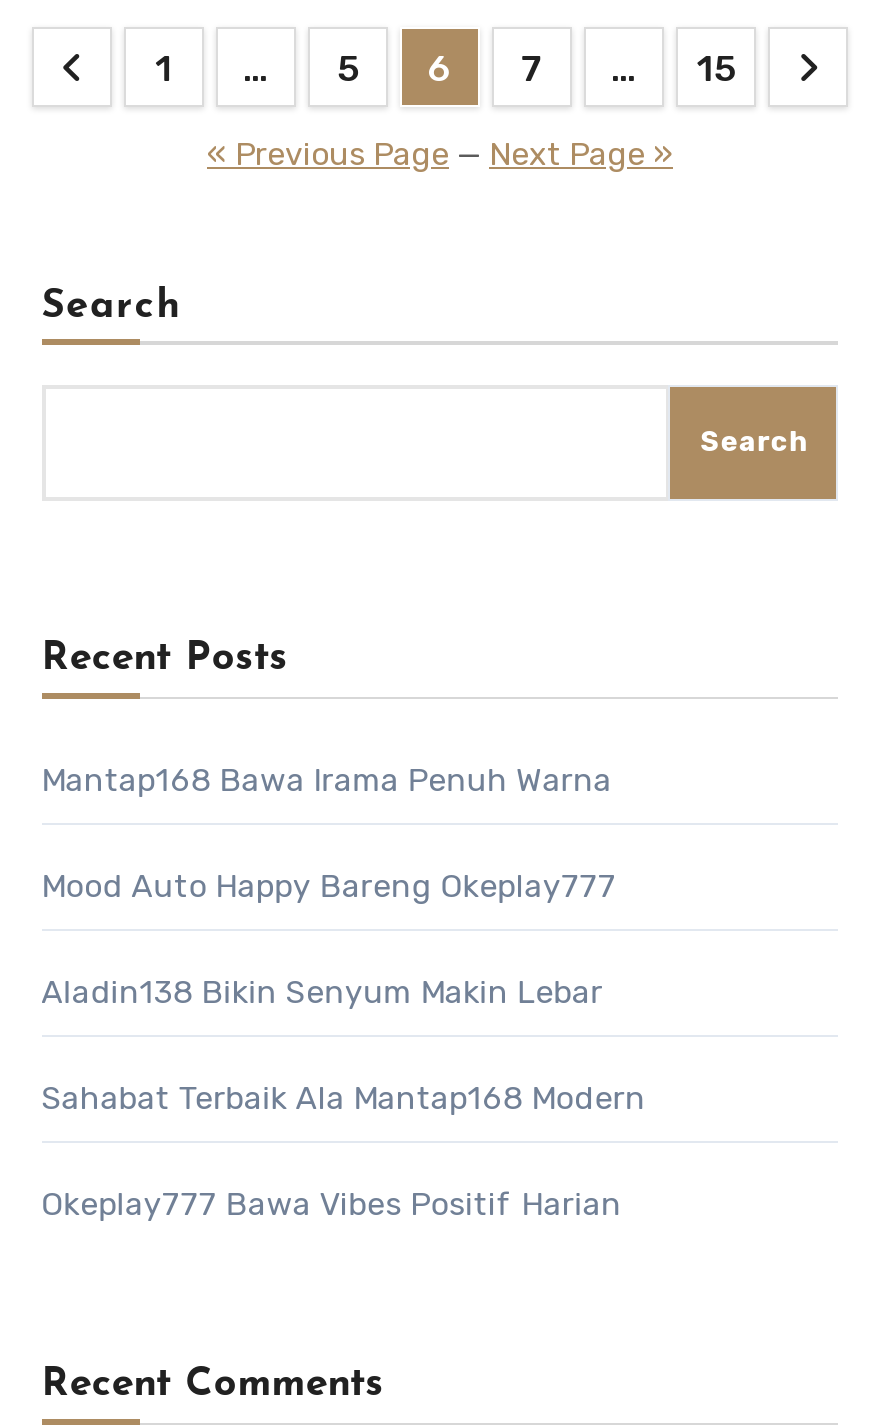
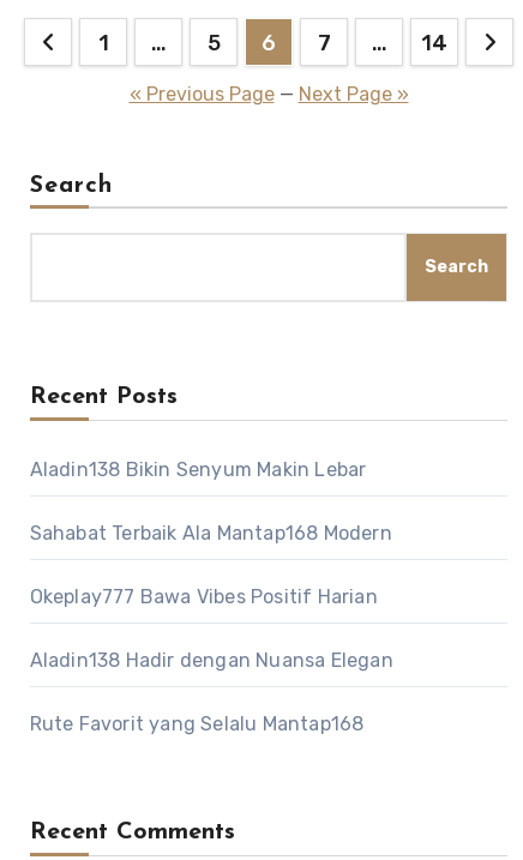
- 15
+ 14

- Mantap168 Bawa Irama Penuh Warna
- Mood Auto Happy Bareng Okeplay777

moved up: Aladin138 Bikin Senyum Makin Lebar | Sahabat Terbaik Ala Mantap168 Modern | Okeplay777 Bawa Vibes Positif Harian

+ Aladin138 Hadir dengan Nuansa Elegan
+ Rute Favorit yang Selalu Mantap168
